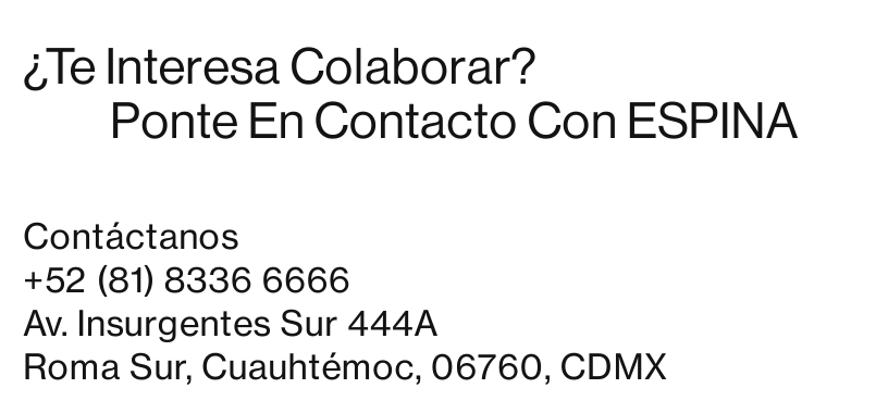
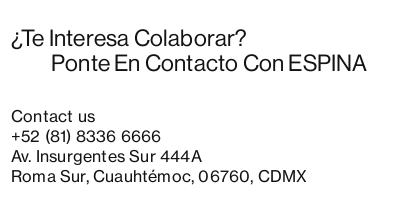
- Contáctanos
+ Contact us
